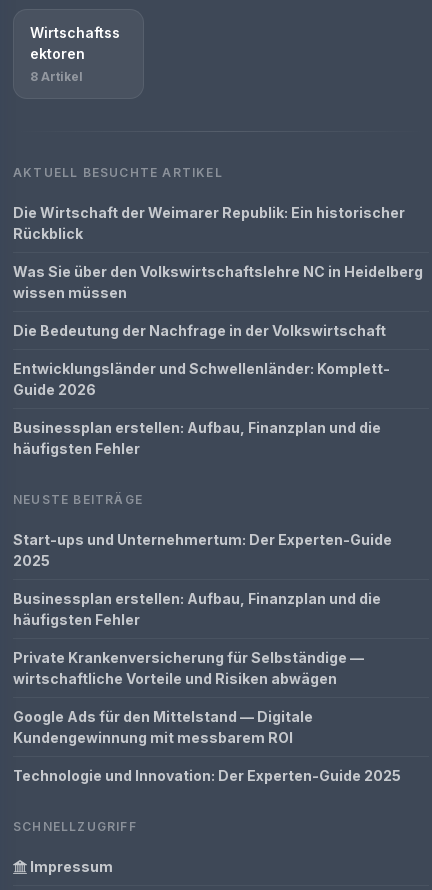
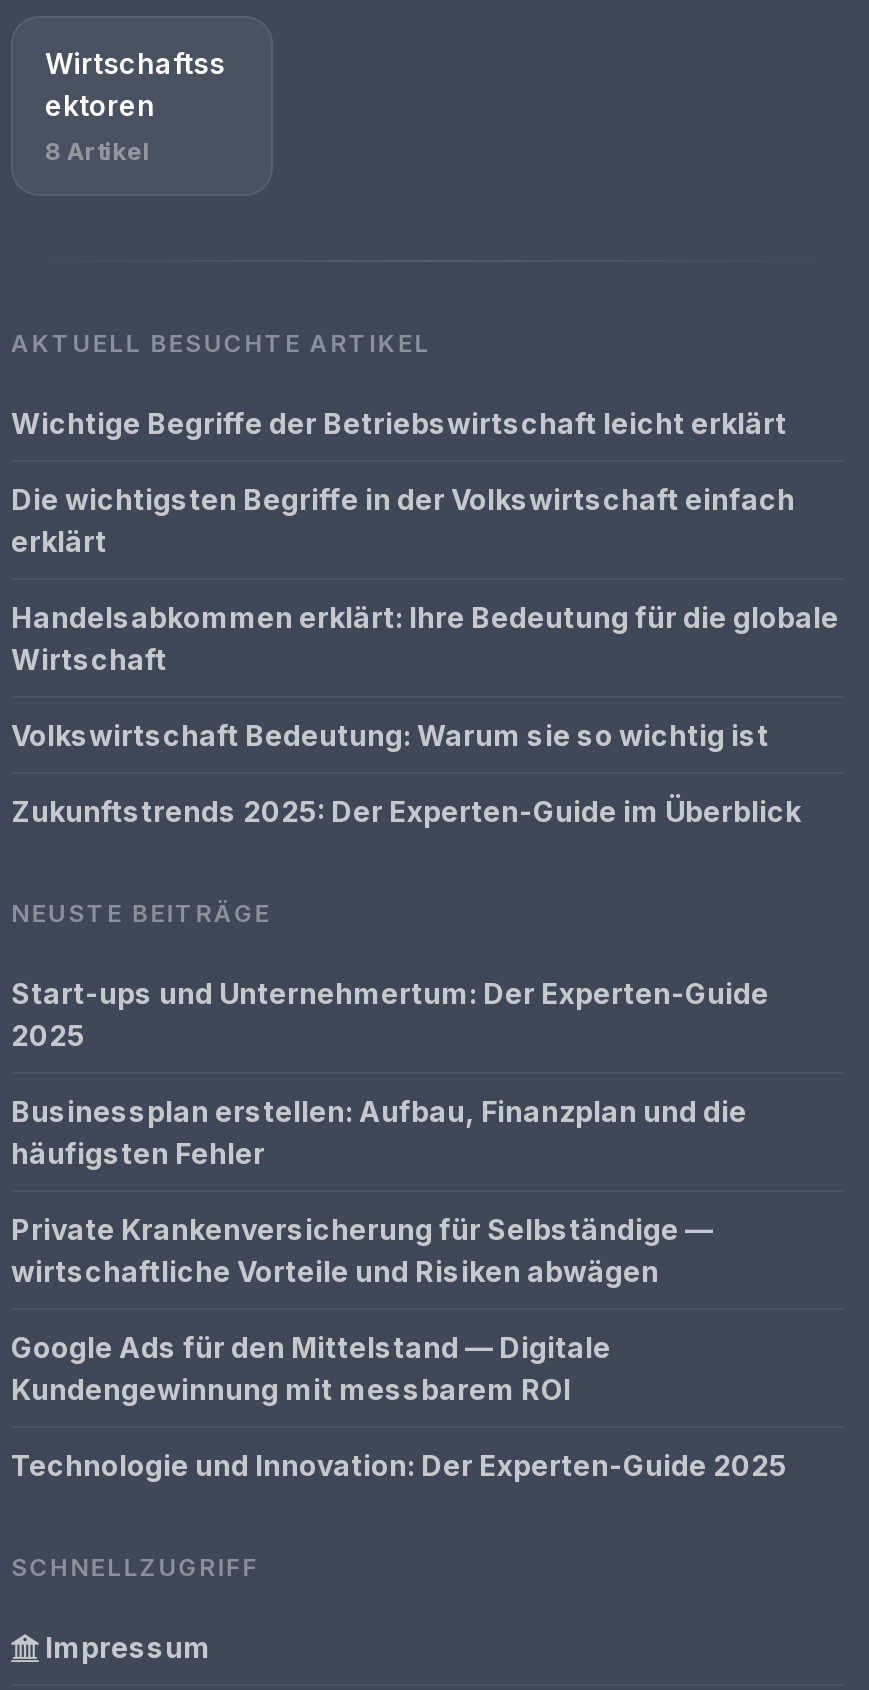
- Die Wirtschaft der Weimarer Republik: Ein historischer
- Rückblick
+ Wichtige Begriffe der Betriebswirtschaft leicht erklärt

- Was Sie über den Volkswirtschaftslehre NC in Heidelberg
- wissen müssen
+ Die wichtigsten Begriffe in der Volkswirtschaft einfach
+ erklärt

- Die Bedeutung der Nachfrage in der Volkswirtschaft
+ Handelsabkommen erklärt: Ihre Bedeutung für die globale
+ Wirtschaft

- Entwicklungsländer und Schwellenländer: Komplett-
- Guide 2026
+ Volkswirtschaft Bedeutung: Warum sie so wichtig ist

- Businessplan erstellen: Aufbau, Finanzplan und die
- häufigsten Fehler
+ Zukunftstrends 2025: Der Experten-Guide im Überblick
